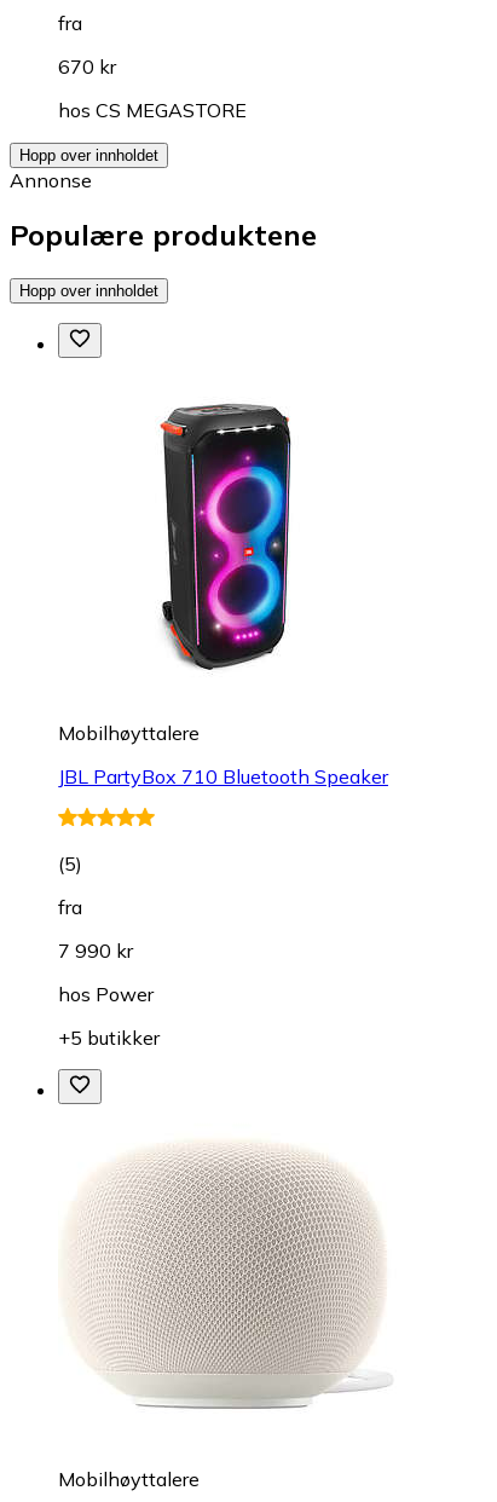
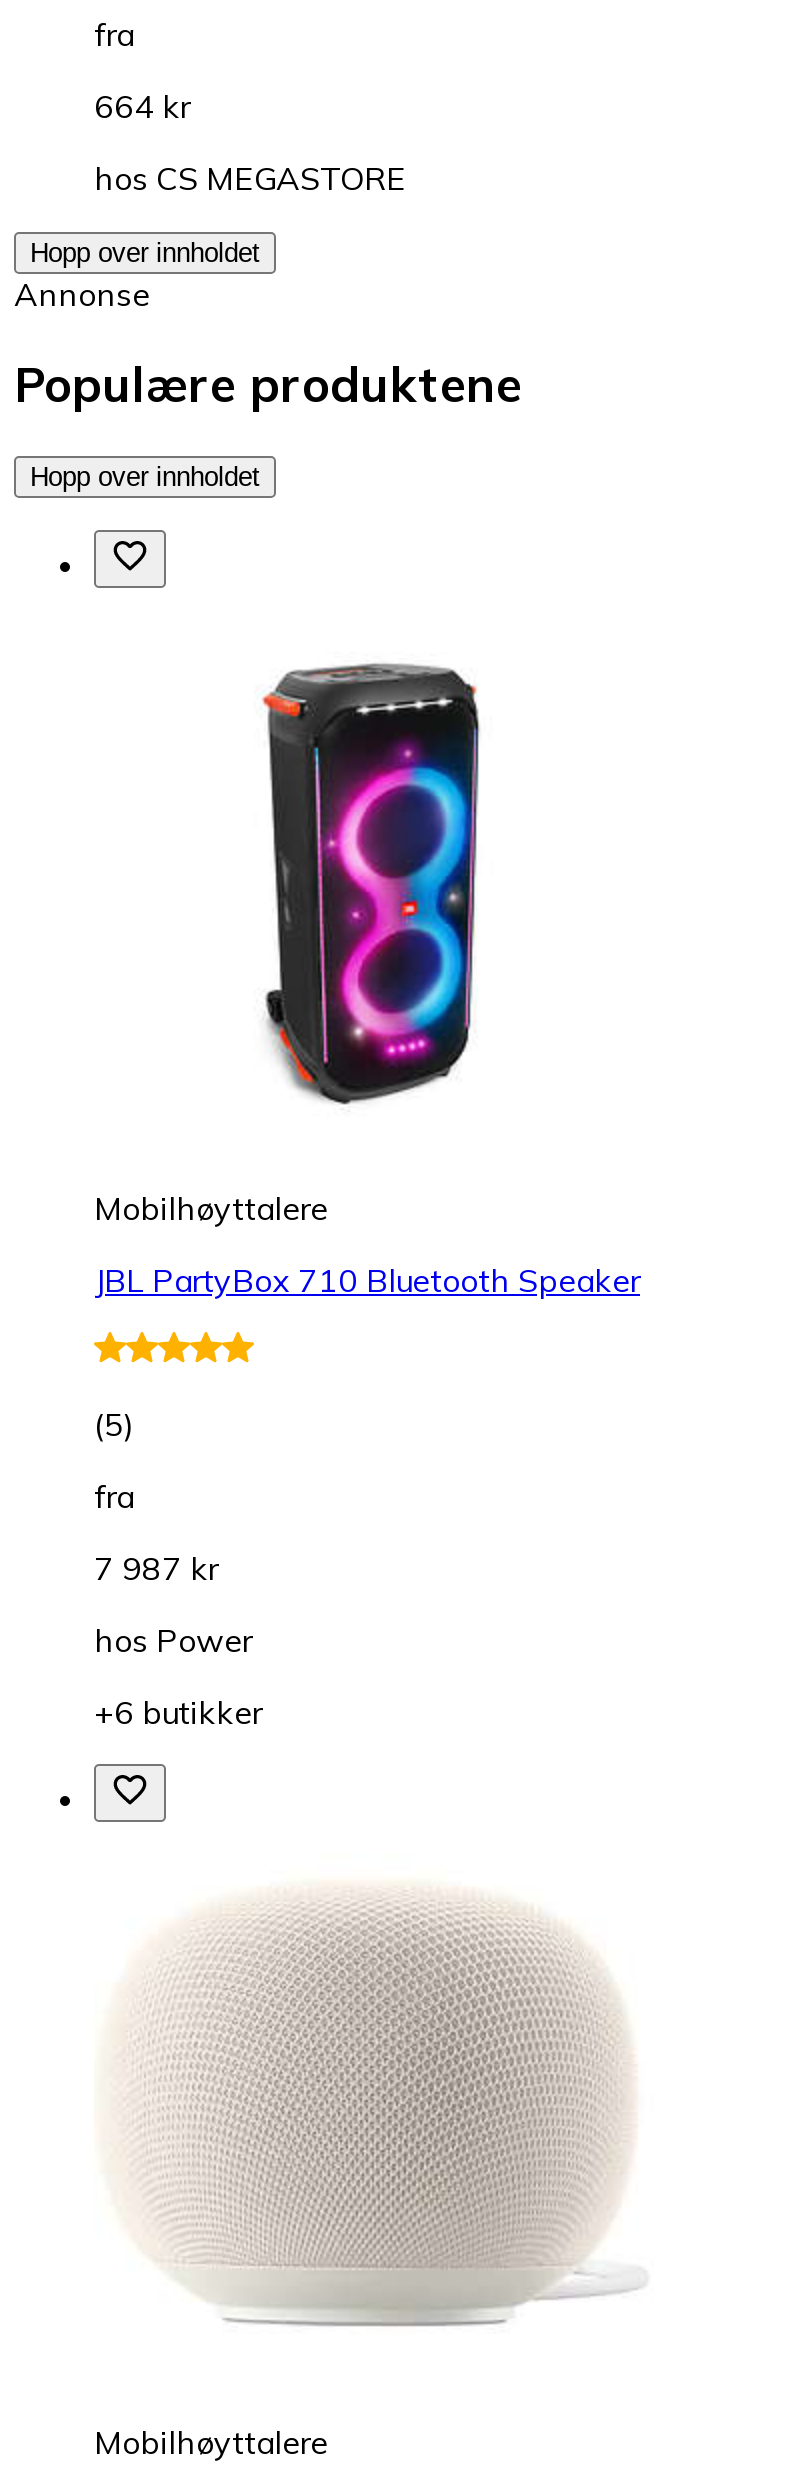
- 670 kr
+ 664 kr

- 7 990 kr
+ 7 987 kr

- +5 butikker
+ +6 butikker
